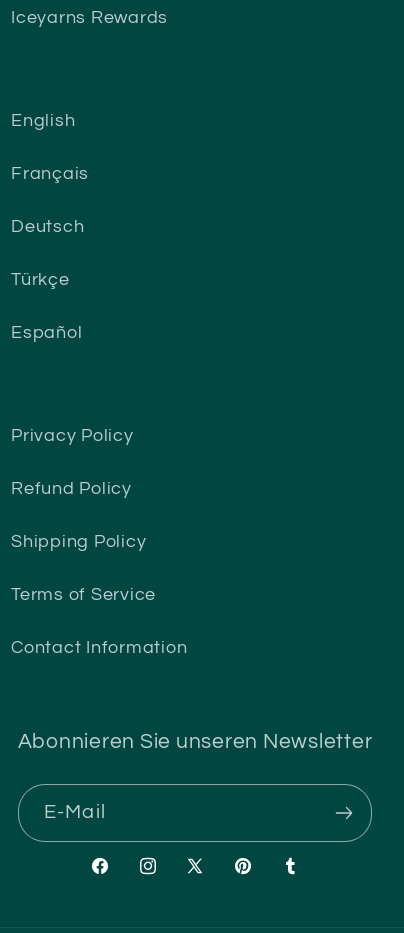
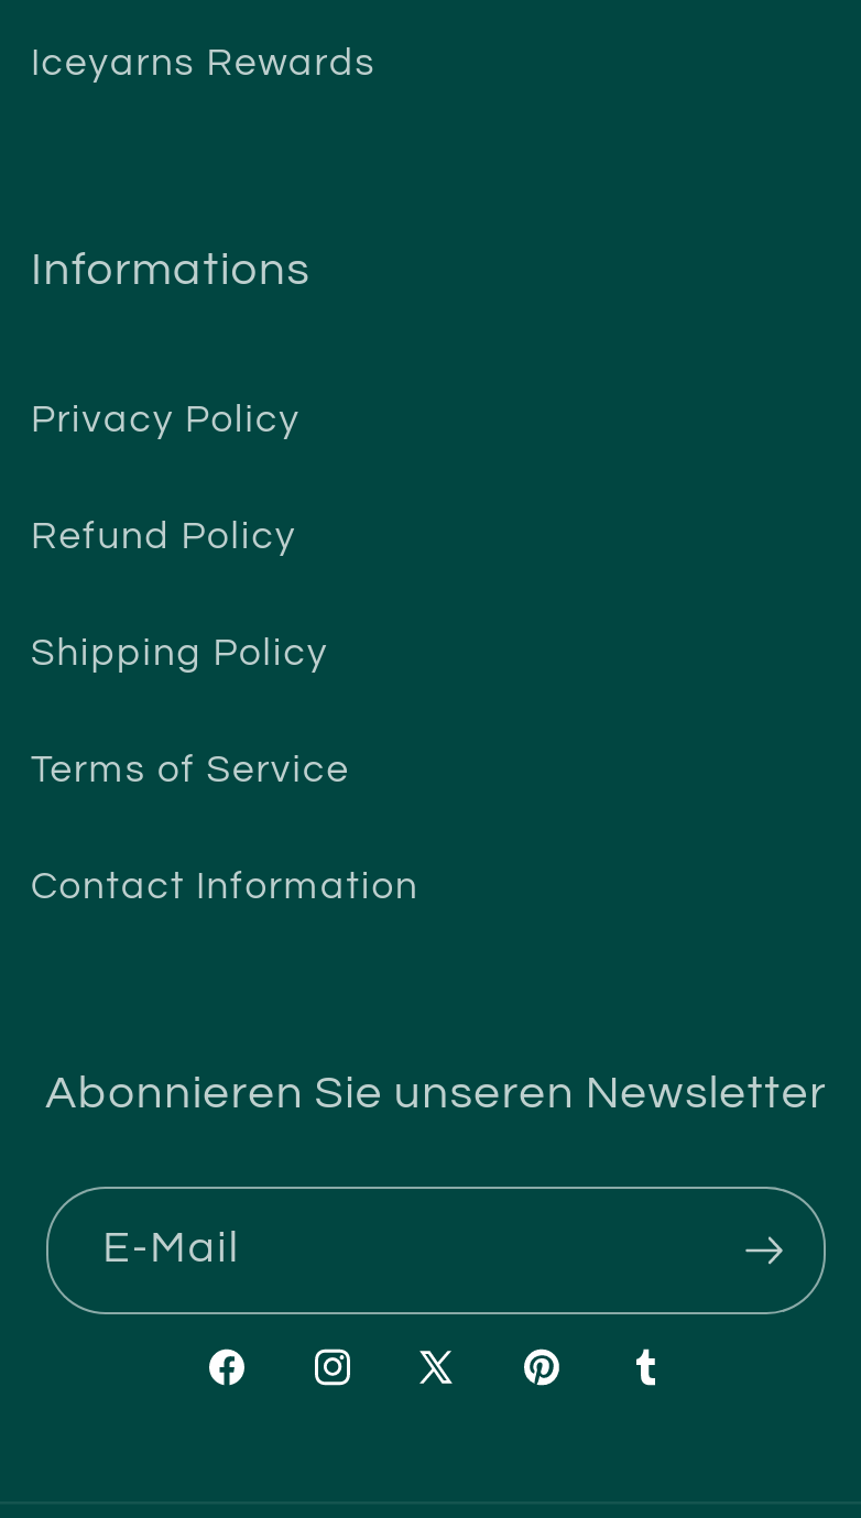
- English
- Français
- Deutsch
- Türkçe
- Español
+ Informations
